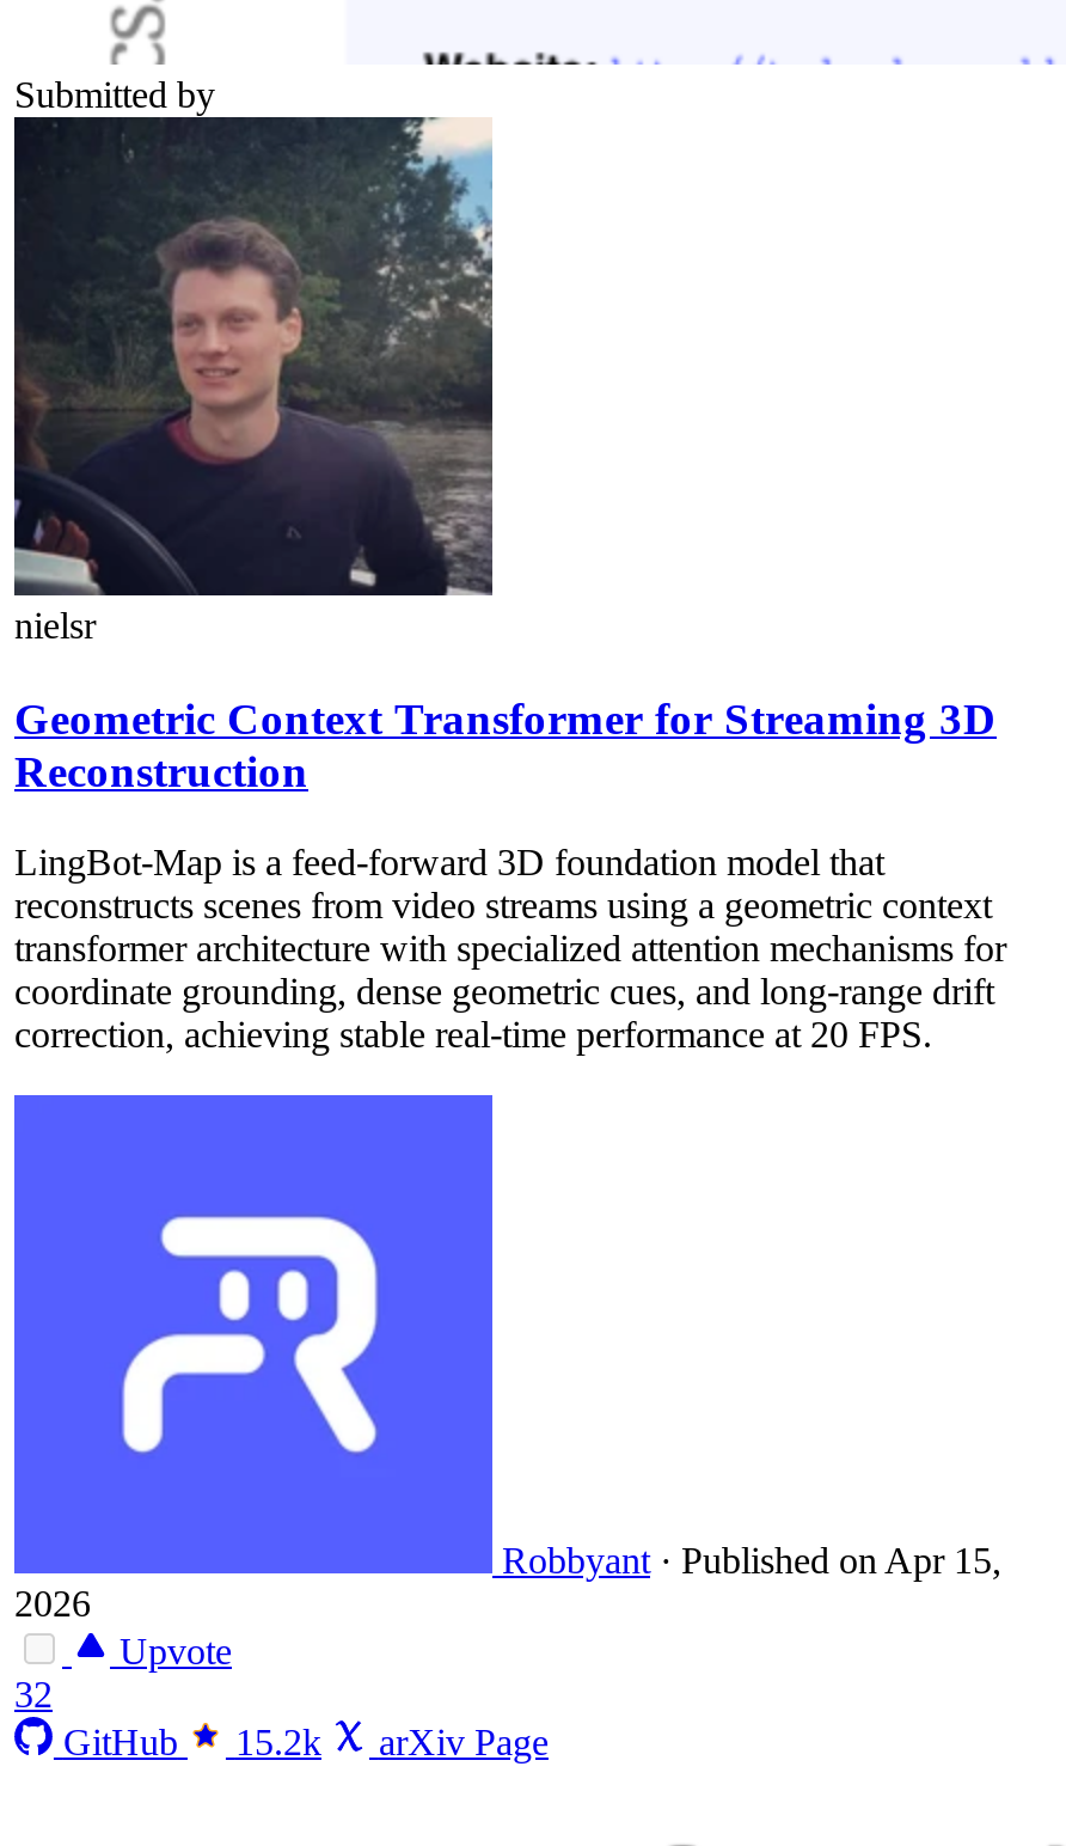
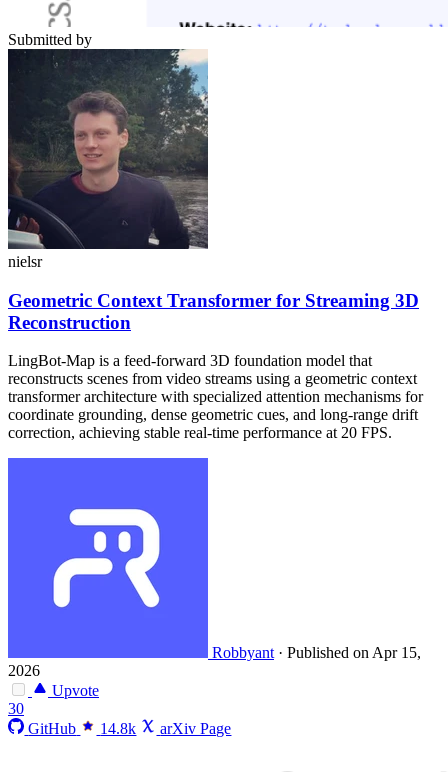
- 32
+ 30

- GitHub 15.2k arXiv Page
+ GitHub 14.8k arXiv Page
